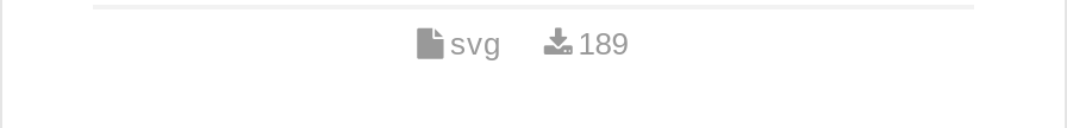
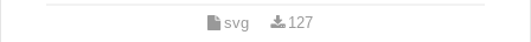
- 189
+ 127
